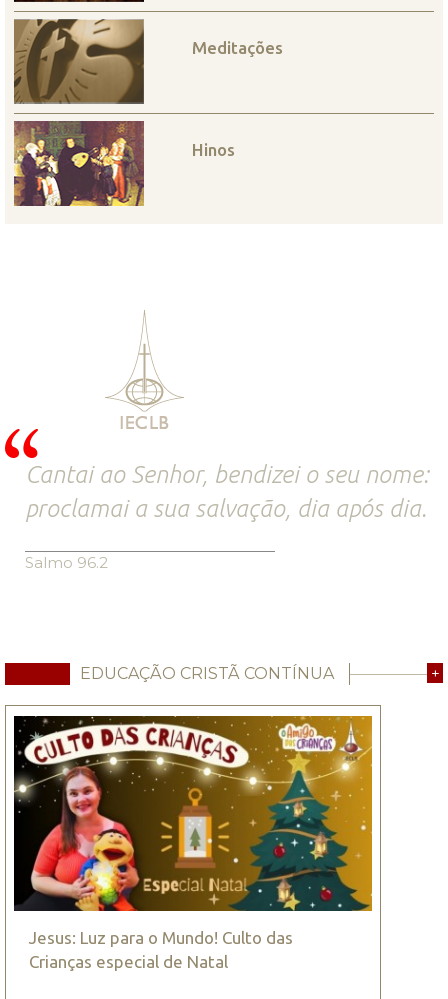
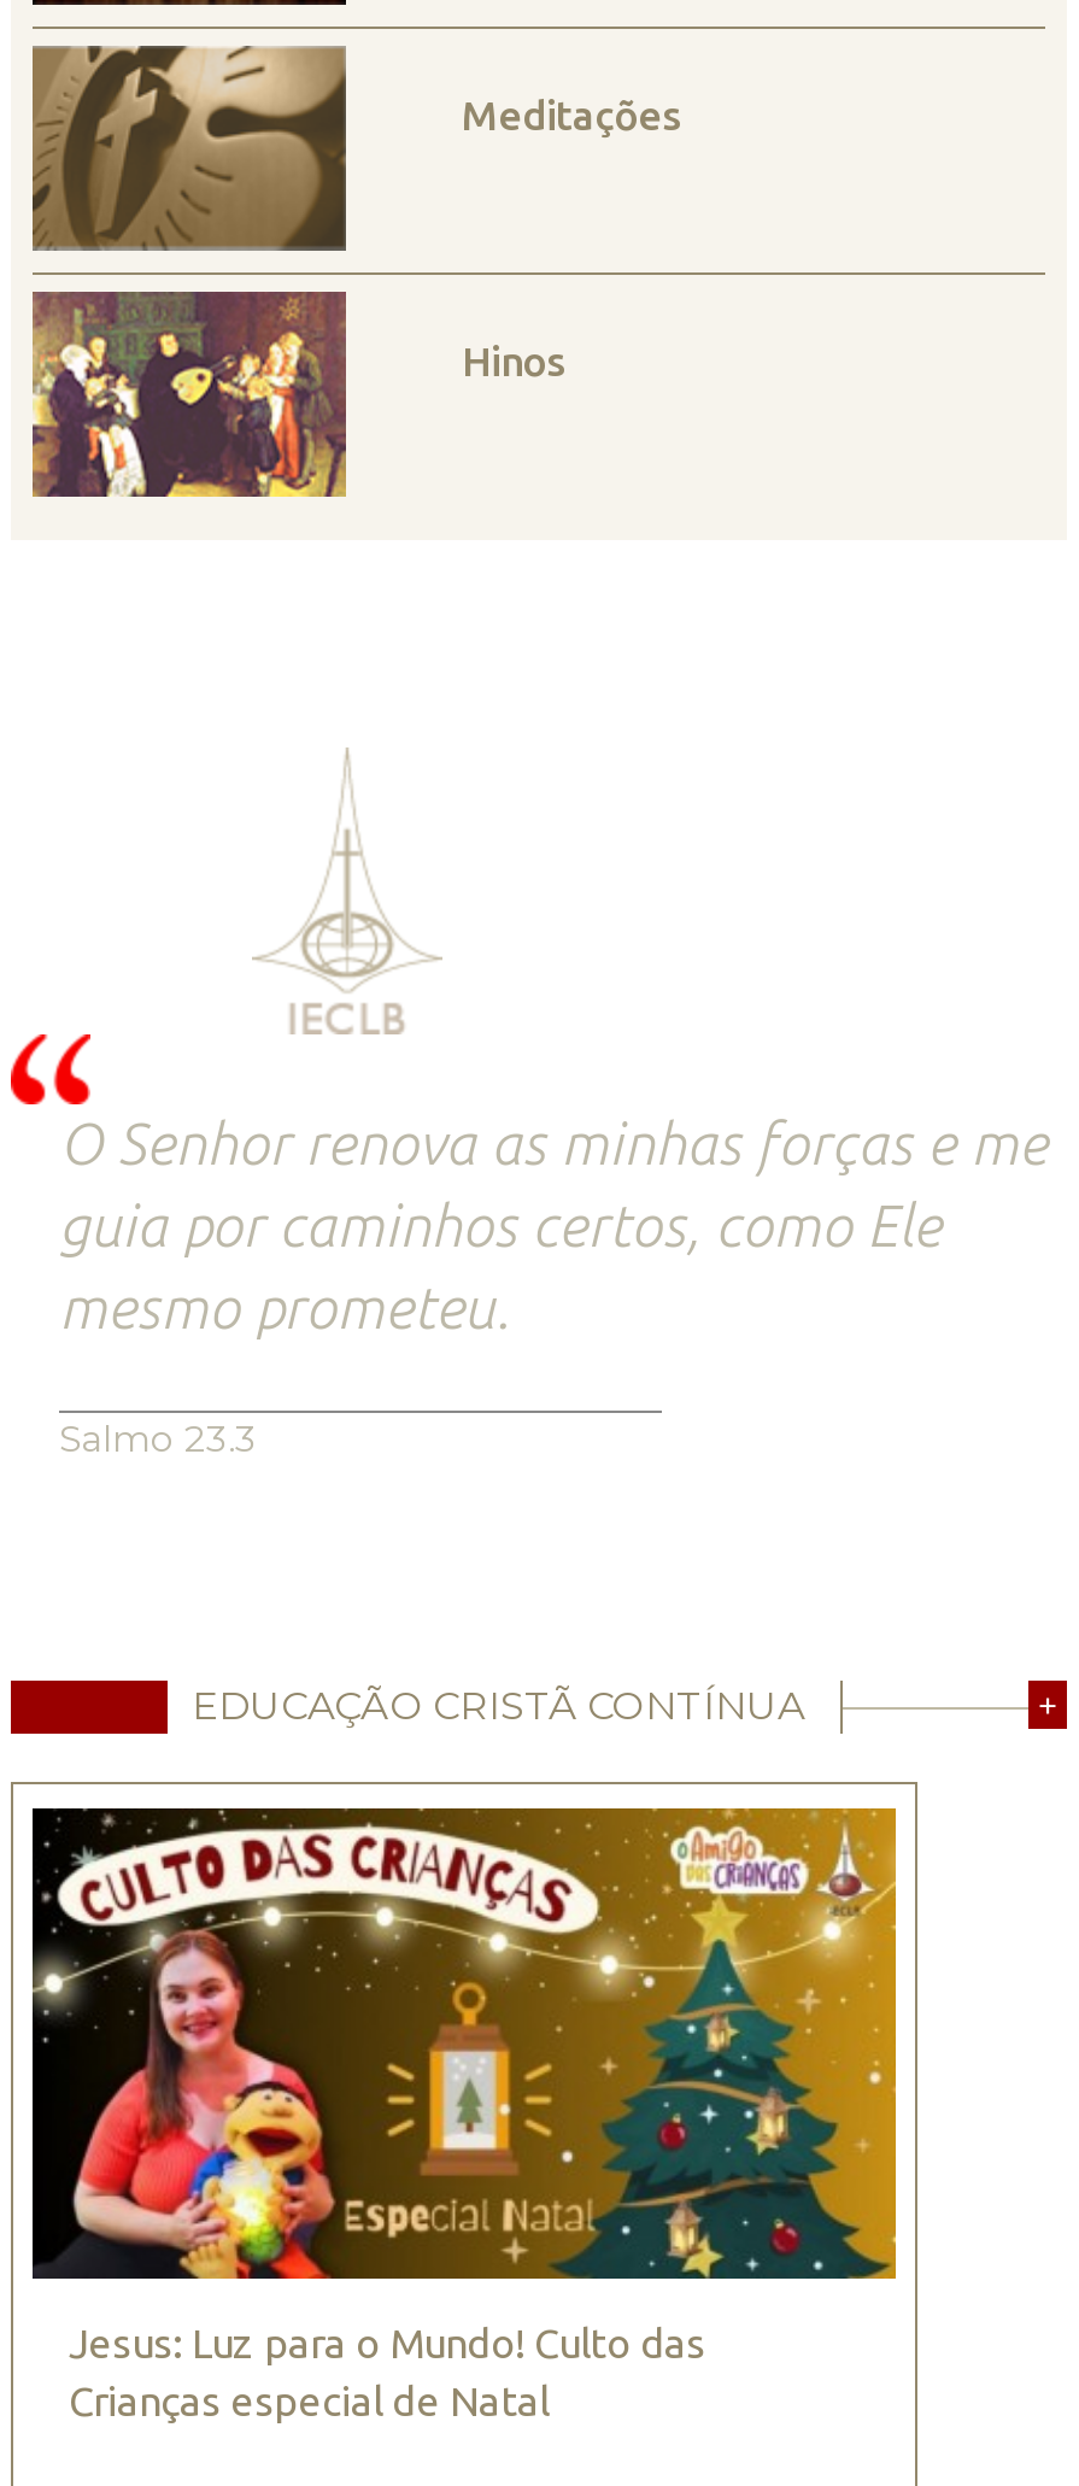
- Cantai ao Senhor, bendizei o seu nome:
- proclamai a sua salvação, dia após dia.
+ O Senhor renova as minhas forças e me
+ guia por caminhos certos, como Ele
+ mesmo prometeu.

- Salmo 96.2
+ Salmo 23.3
